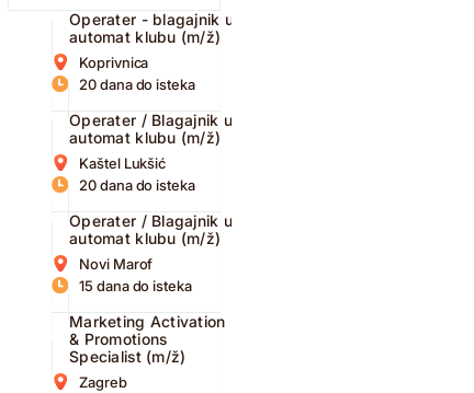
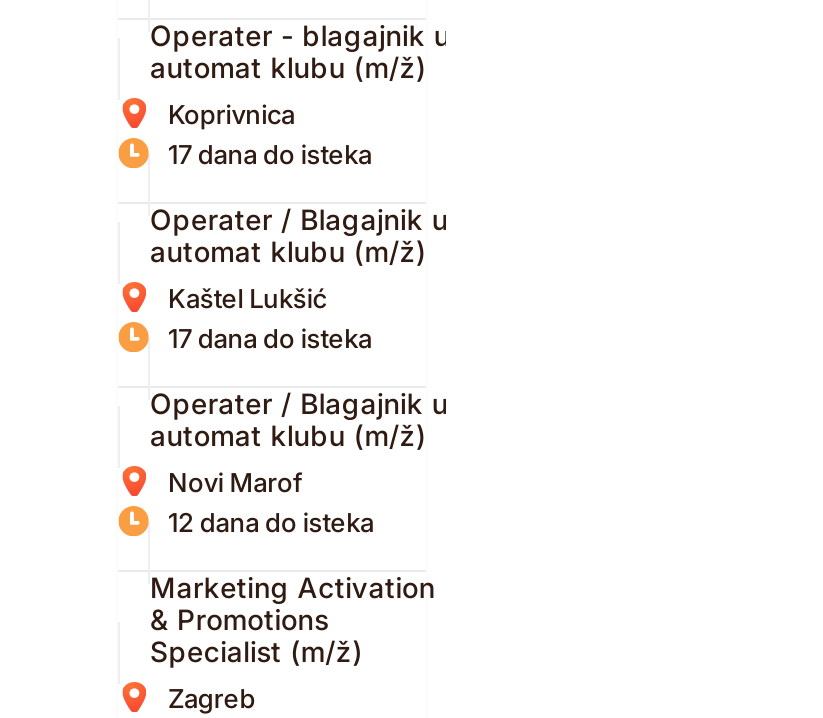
- 20 dana do isteka
+ 17 dana do isteka

- 20 dana do isteka
+ 17 dana do isteka

- 15 dana do isteka
+ 12 dana do isteka
